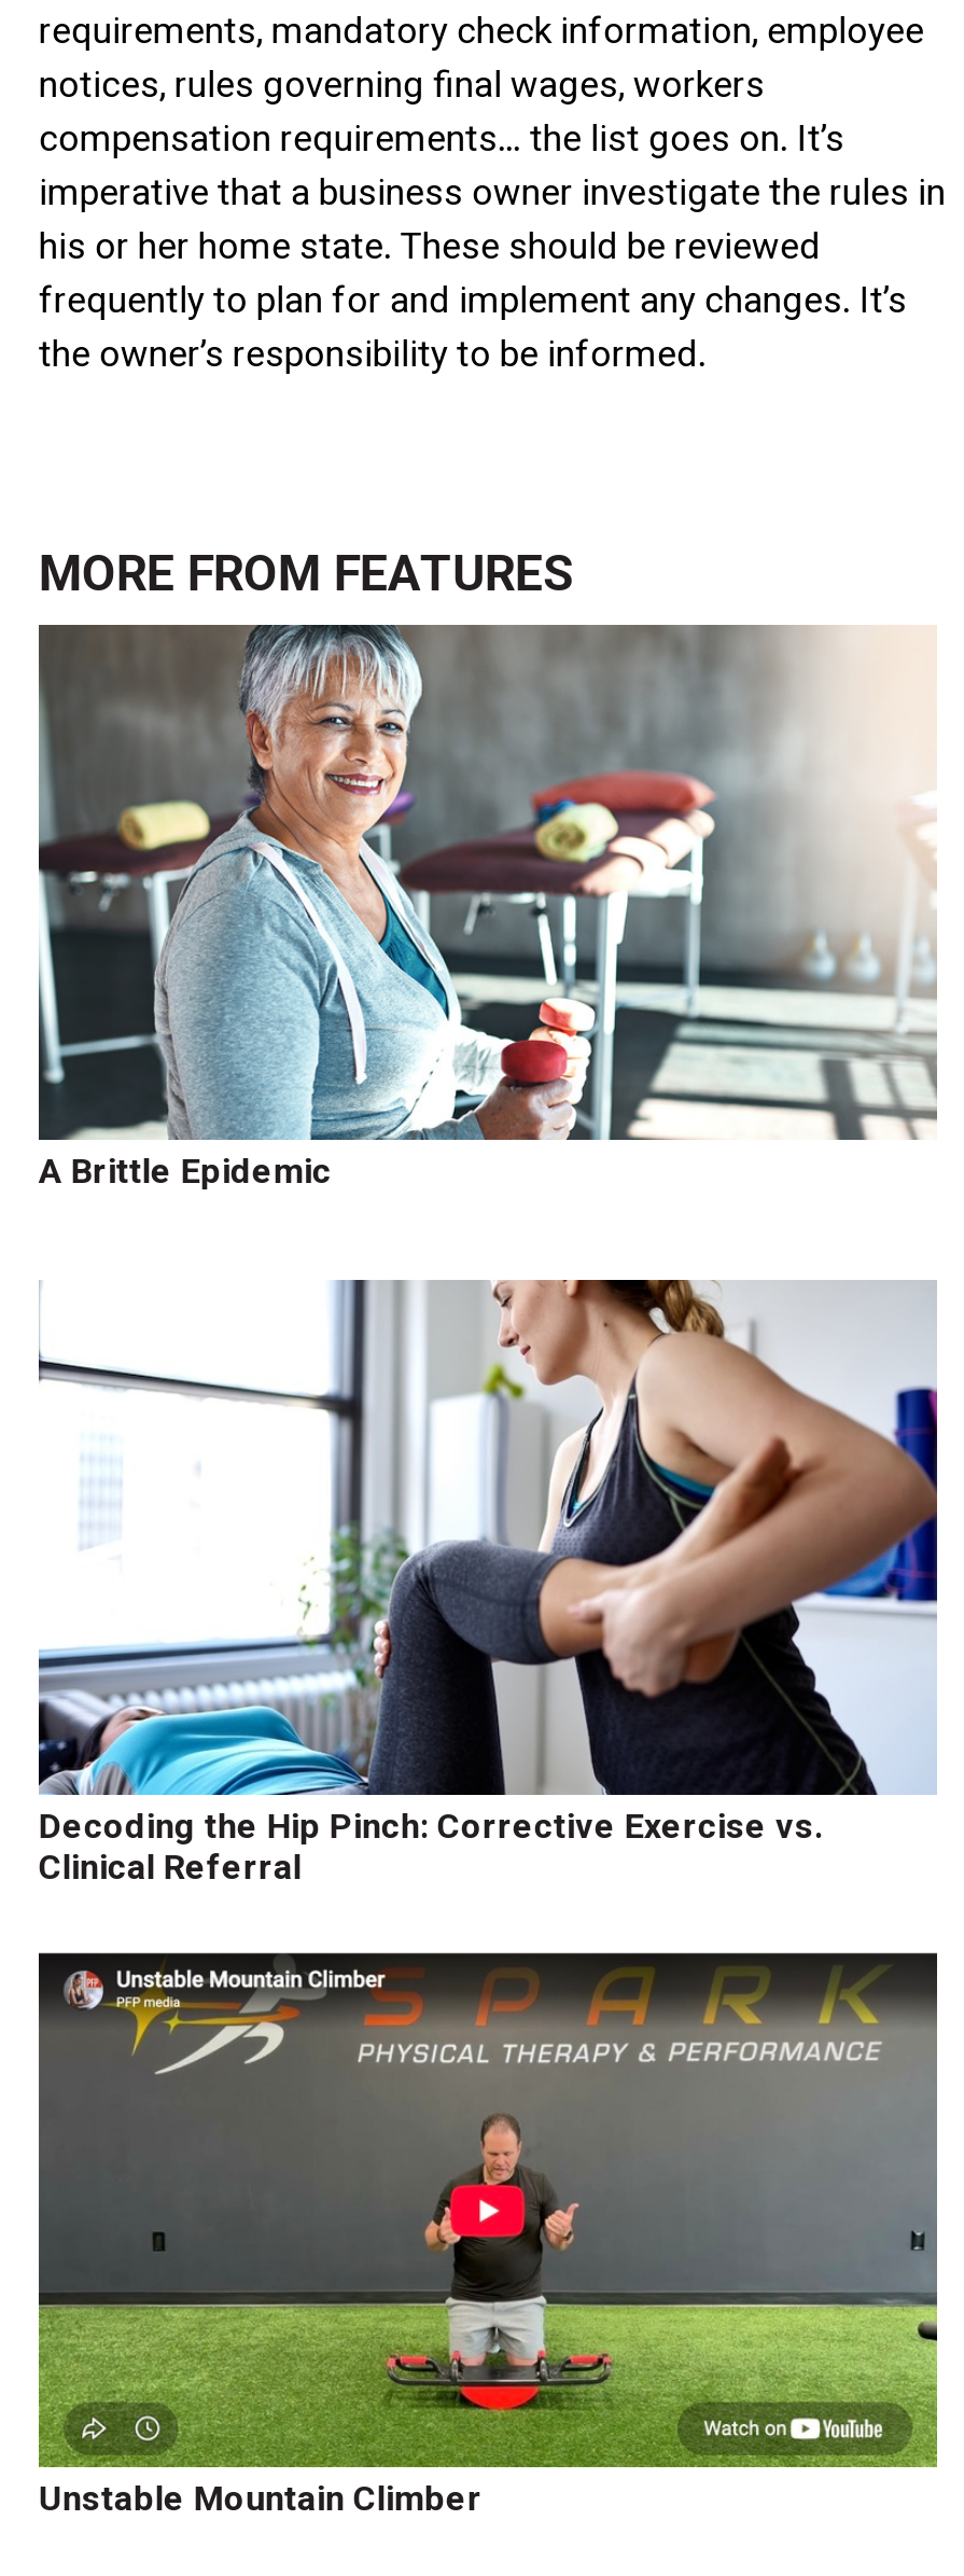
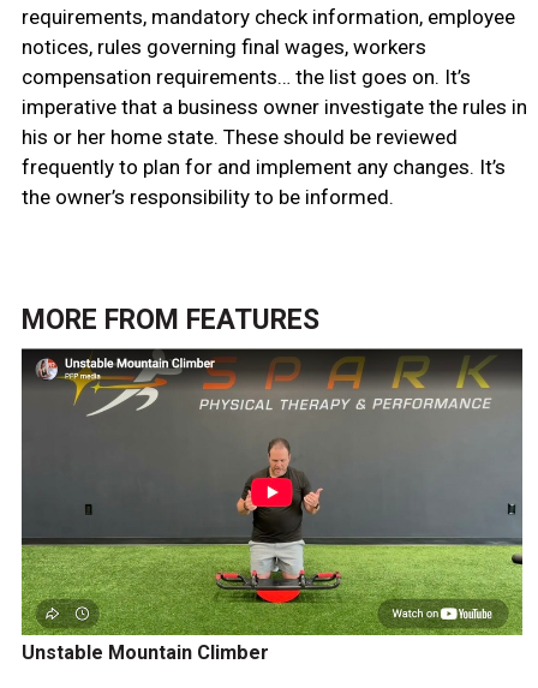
- [image]
- A Brittle Epidemic

- [image]
- Decoding the Hip Pinch: Corrective Exercise vs.
- Clinical Referral
